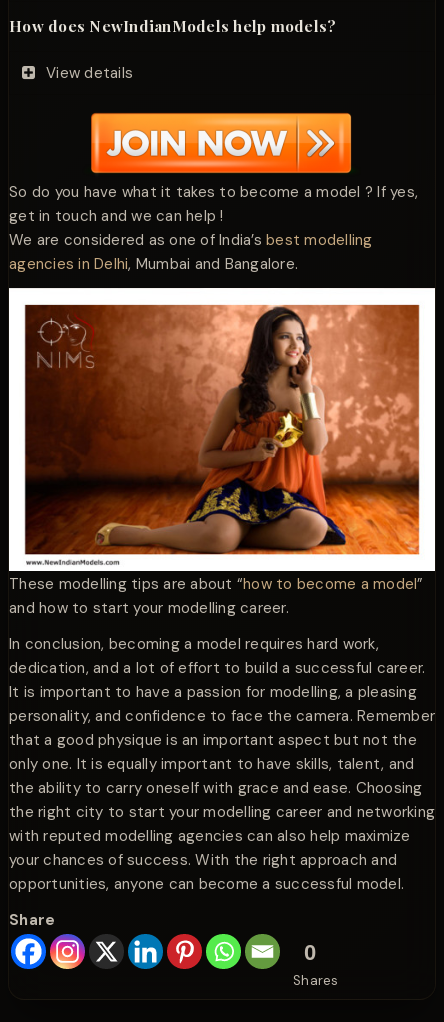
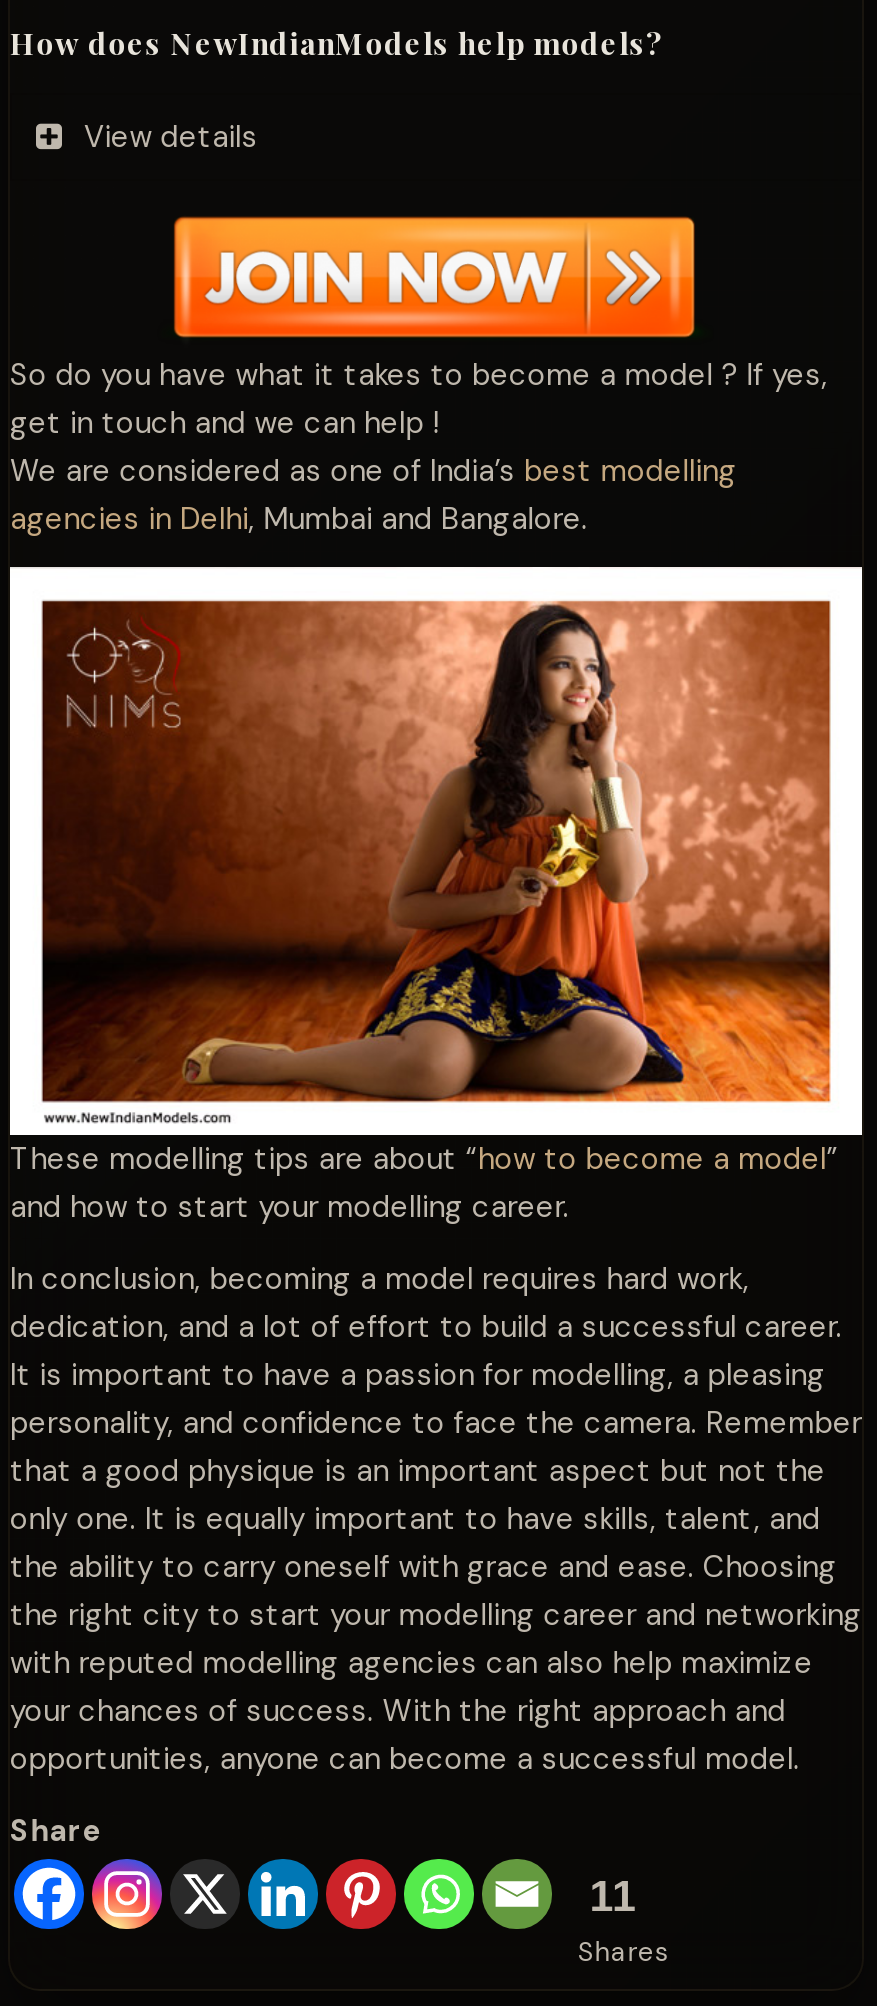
- 0
+ 11
